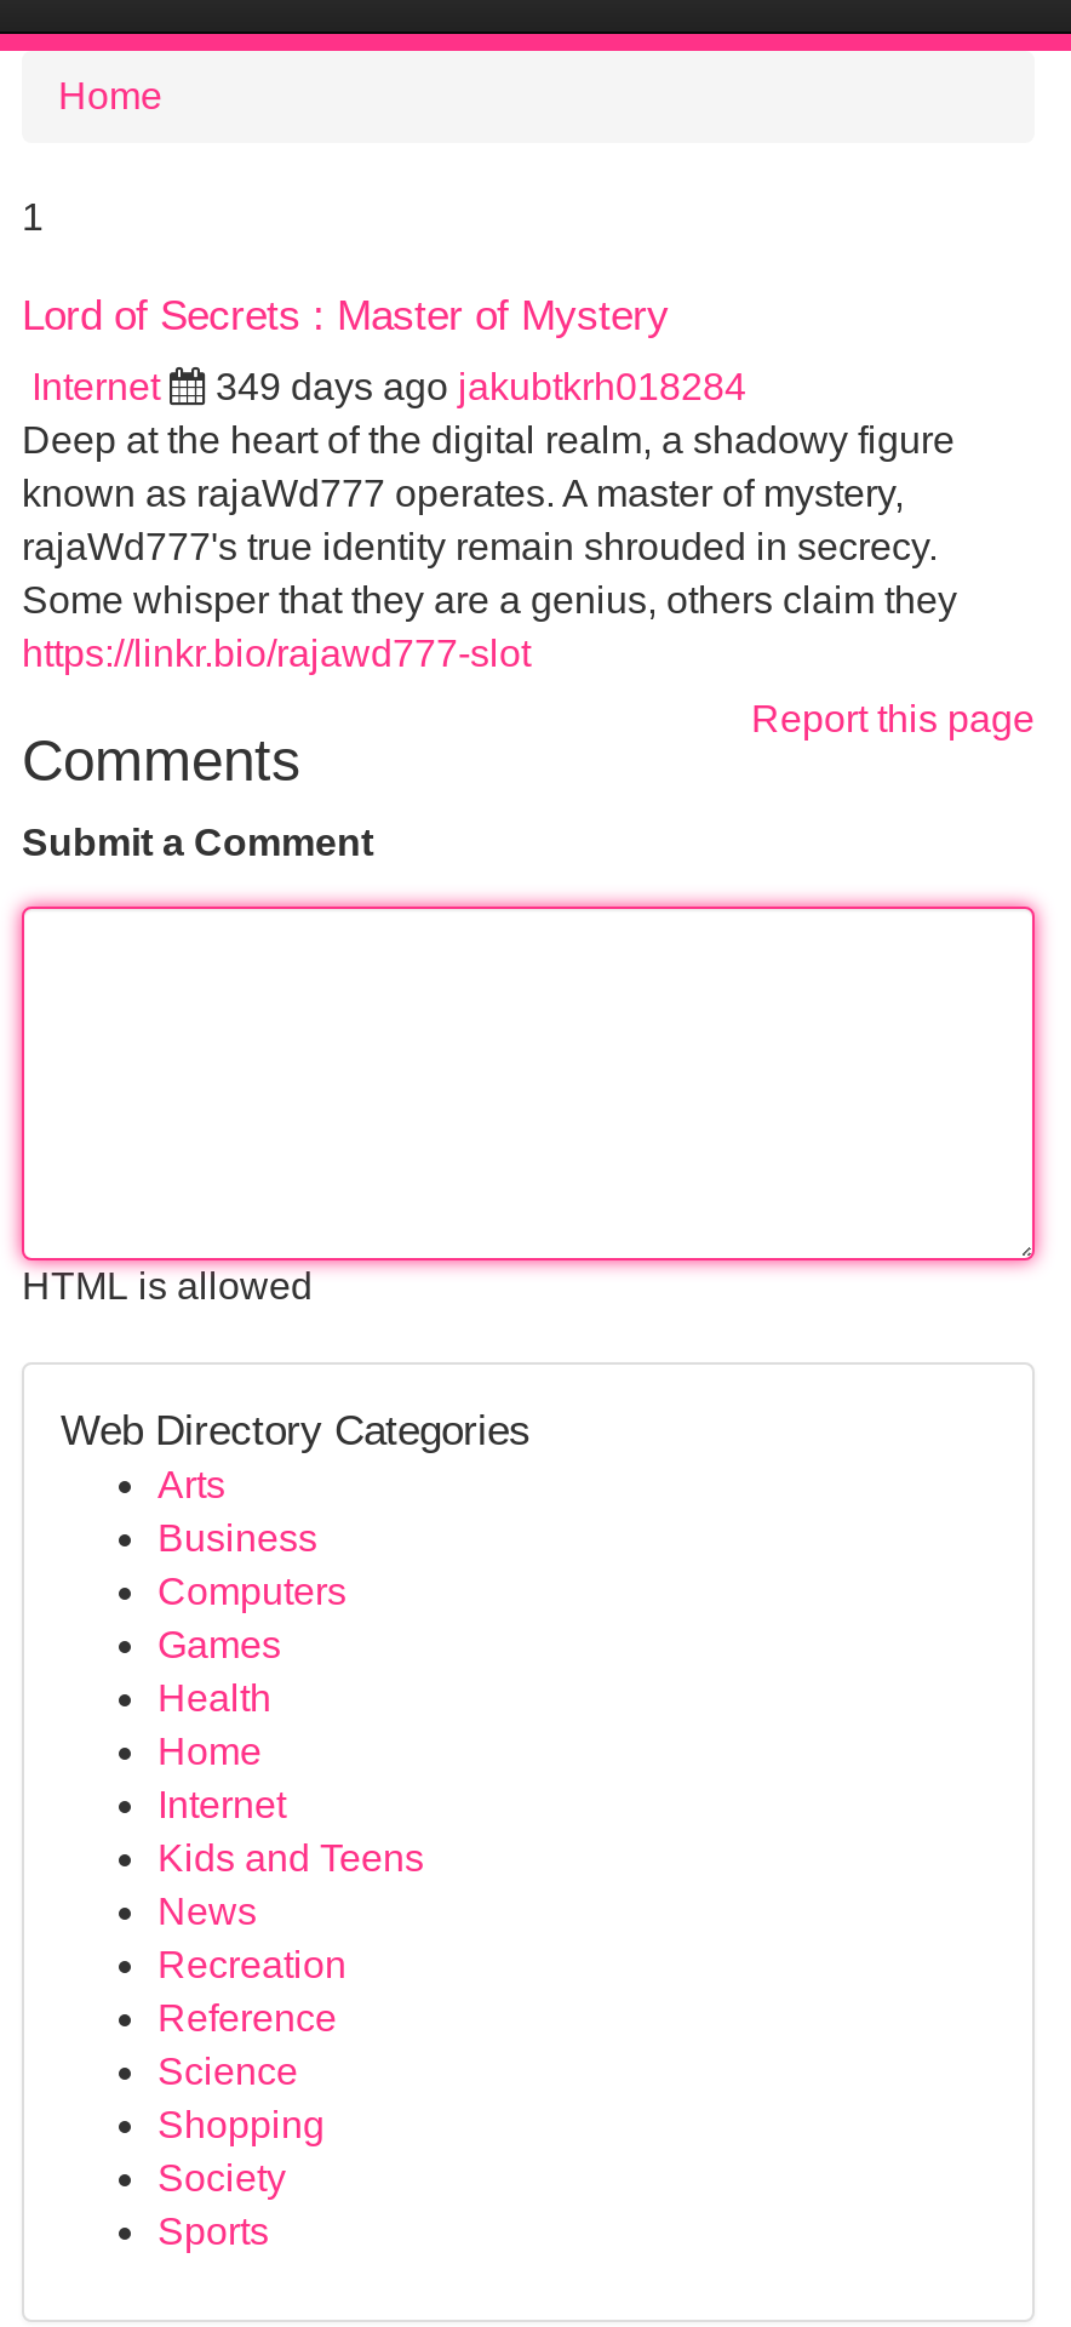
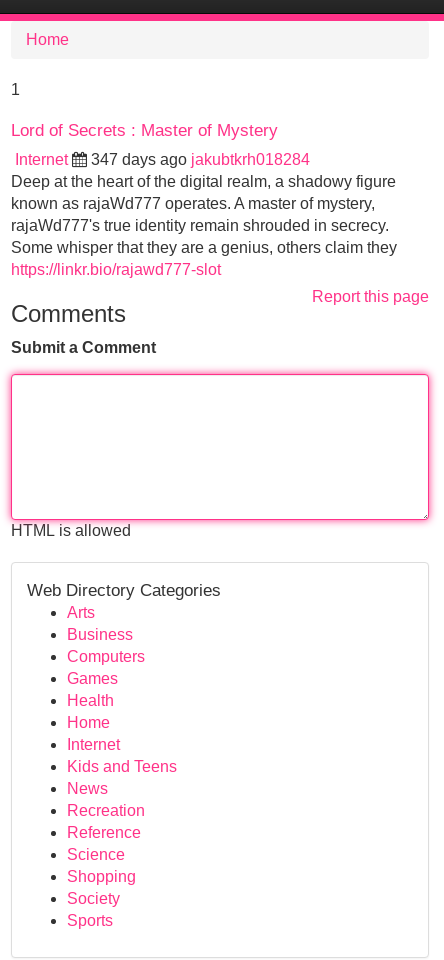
- 349 days ago jakubtkrh018284
+ 347 days ago jakubtkrh018284
